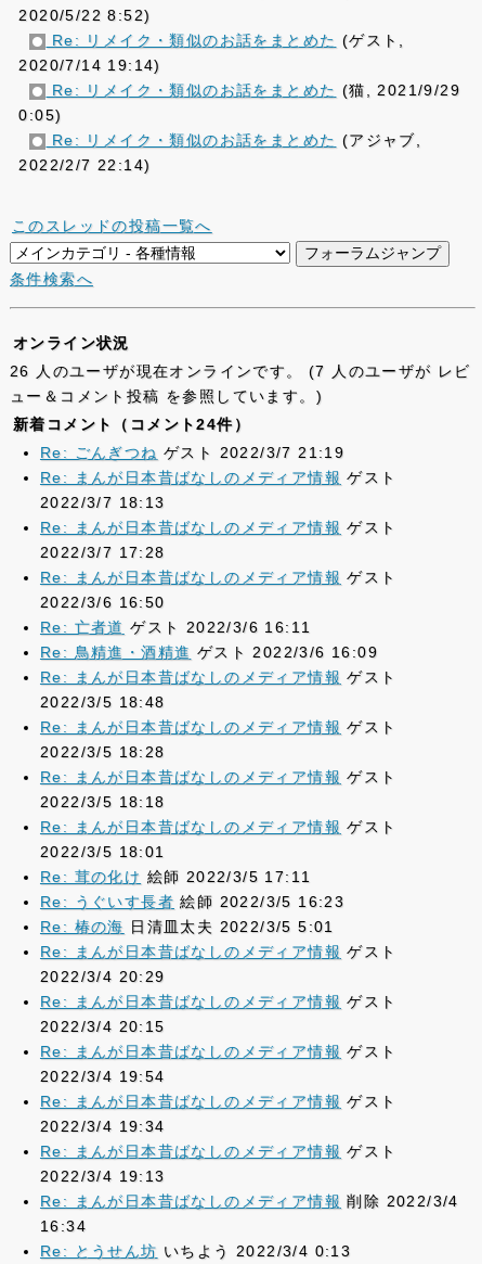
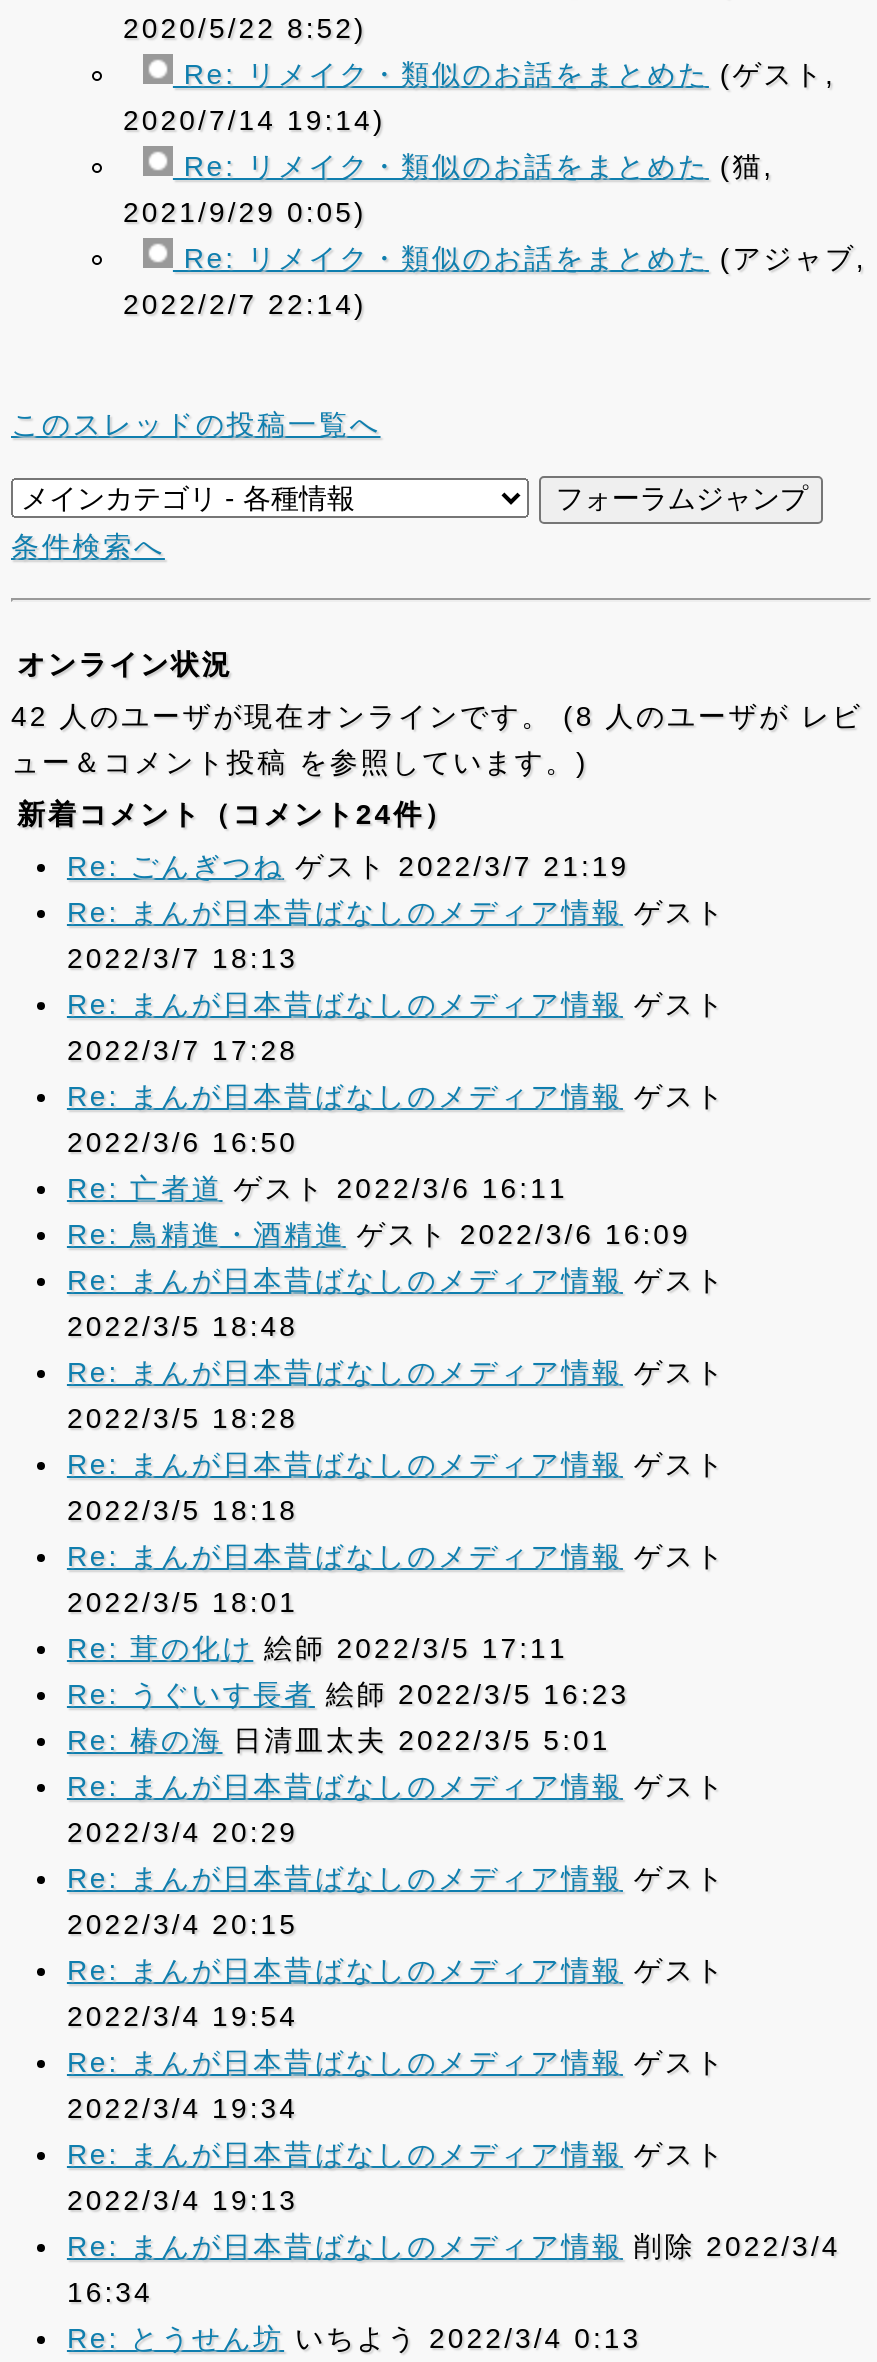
- 26 人のユーザが現在オンラインです。 (7 人のユーザが レビ
+ 42 人のユーザが現在オンラインです。 (8 人のユーザが レビ
